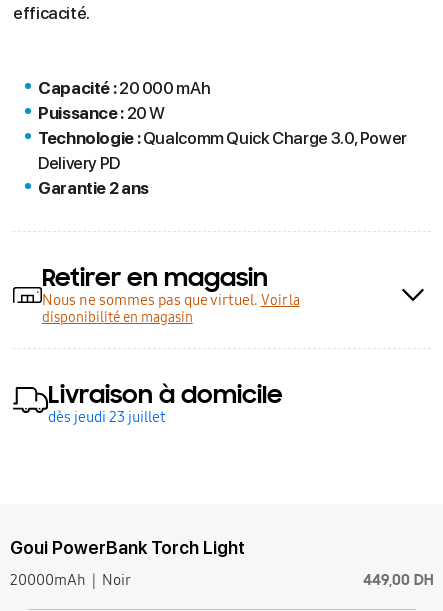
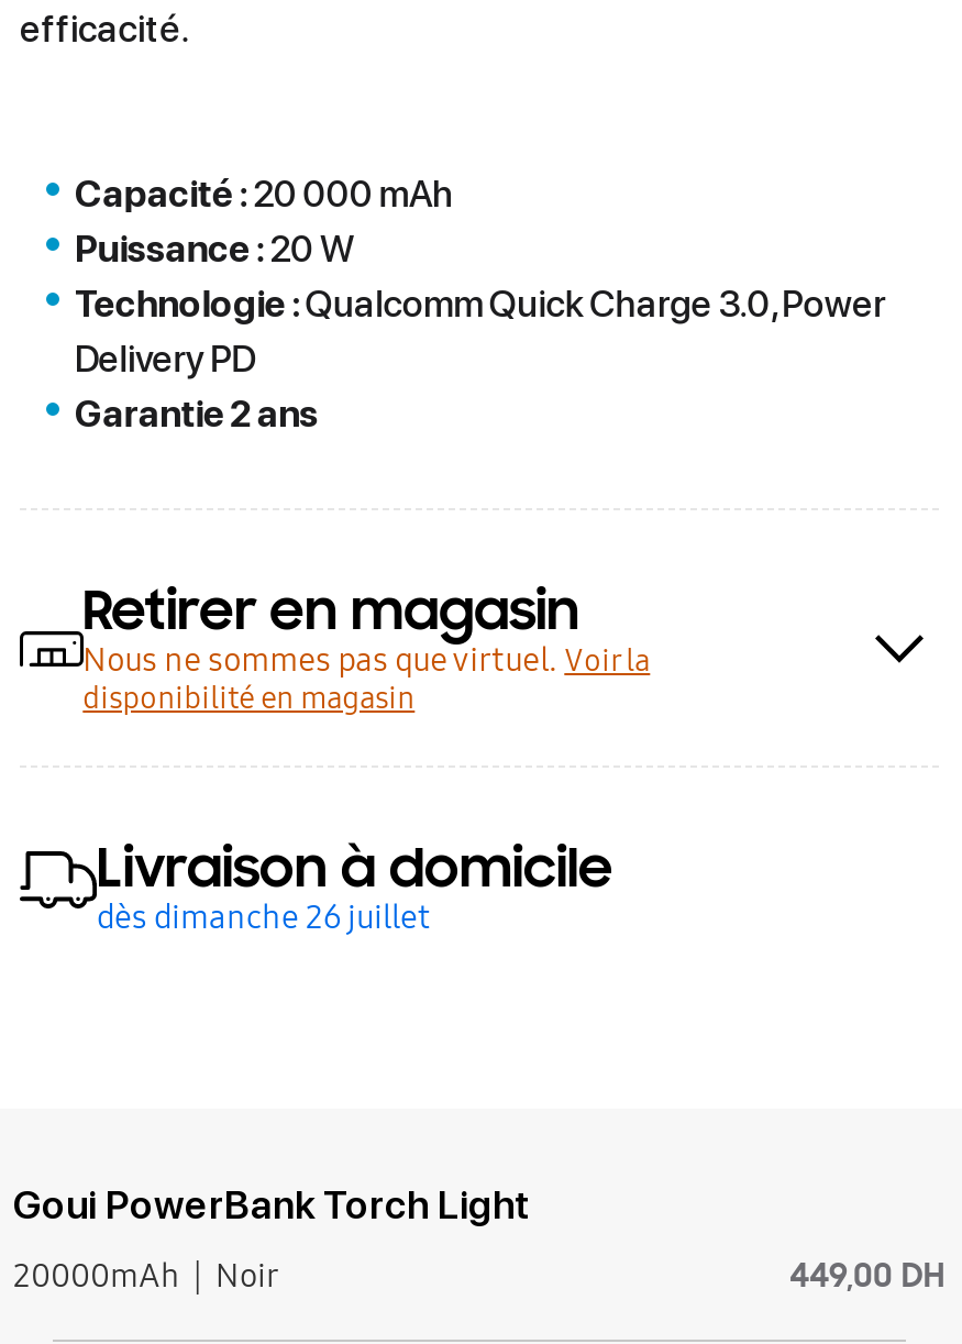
- dès jeudi 23 juillet
+ dès dimanche 26 juillet
